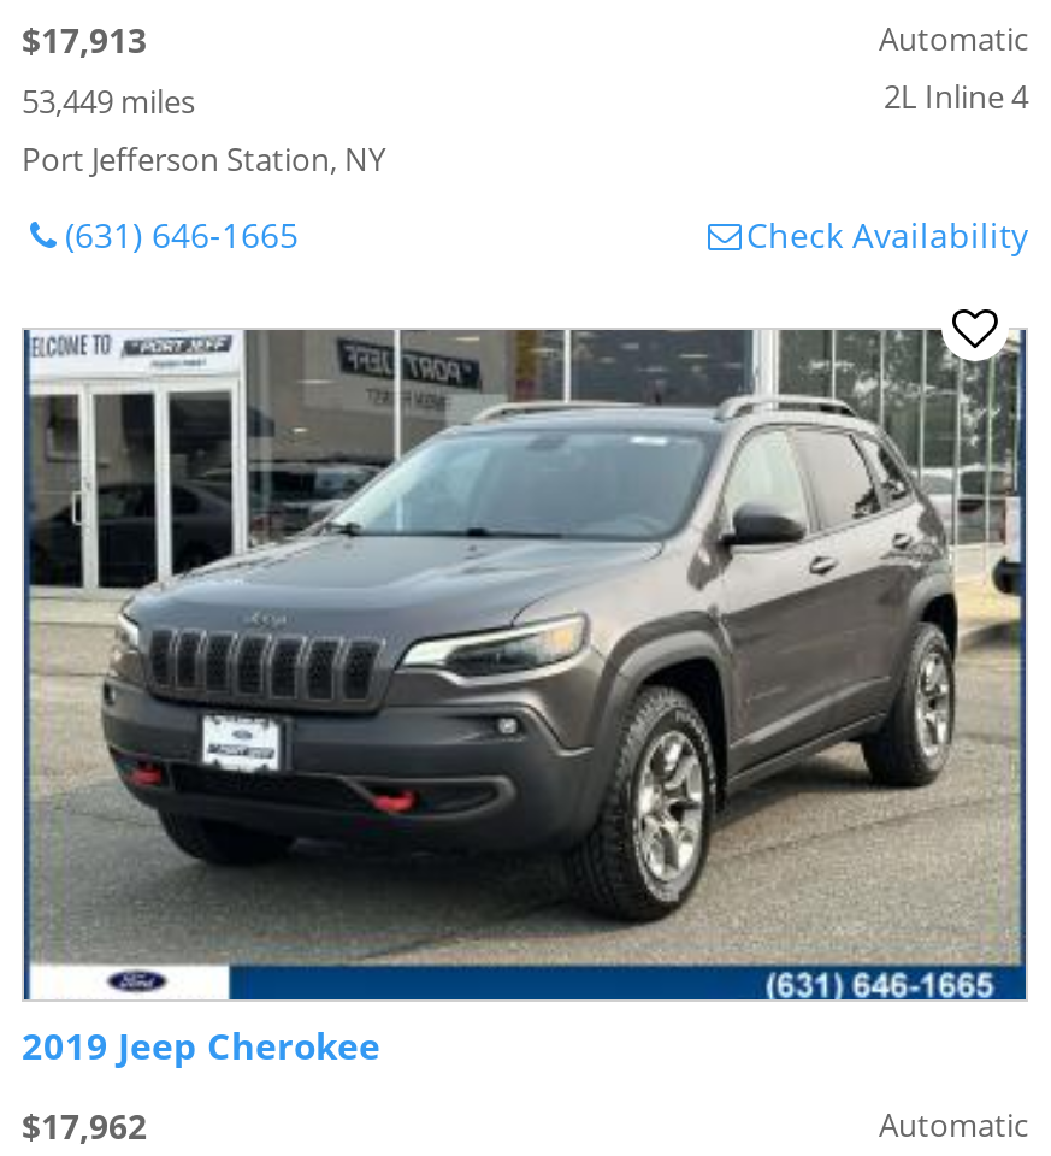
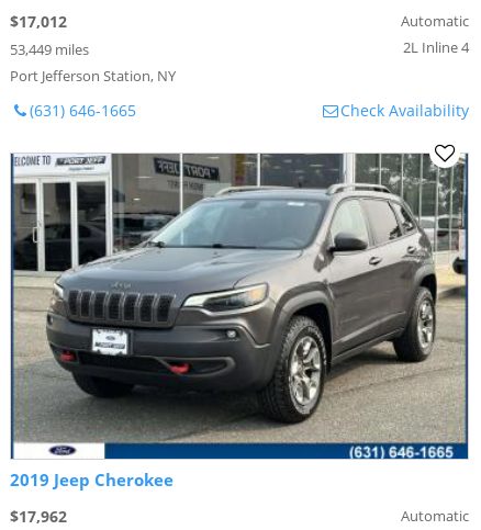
- $17,913
+ $17,012
